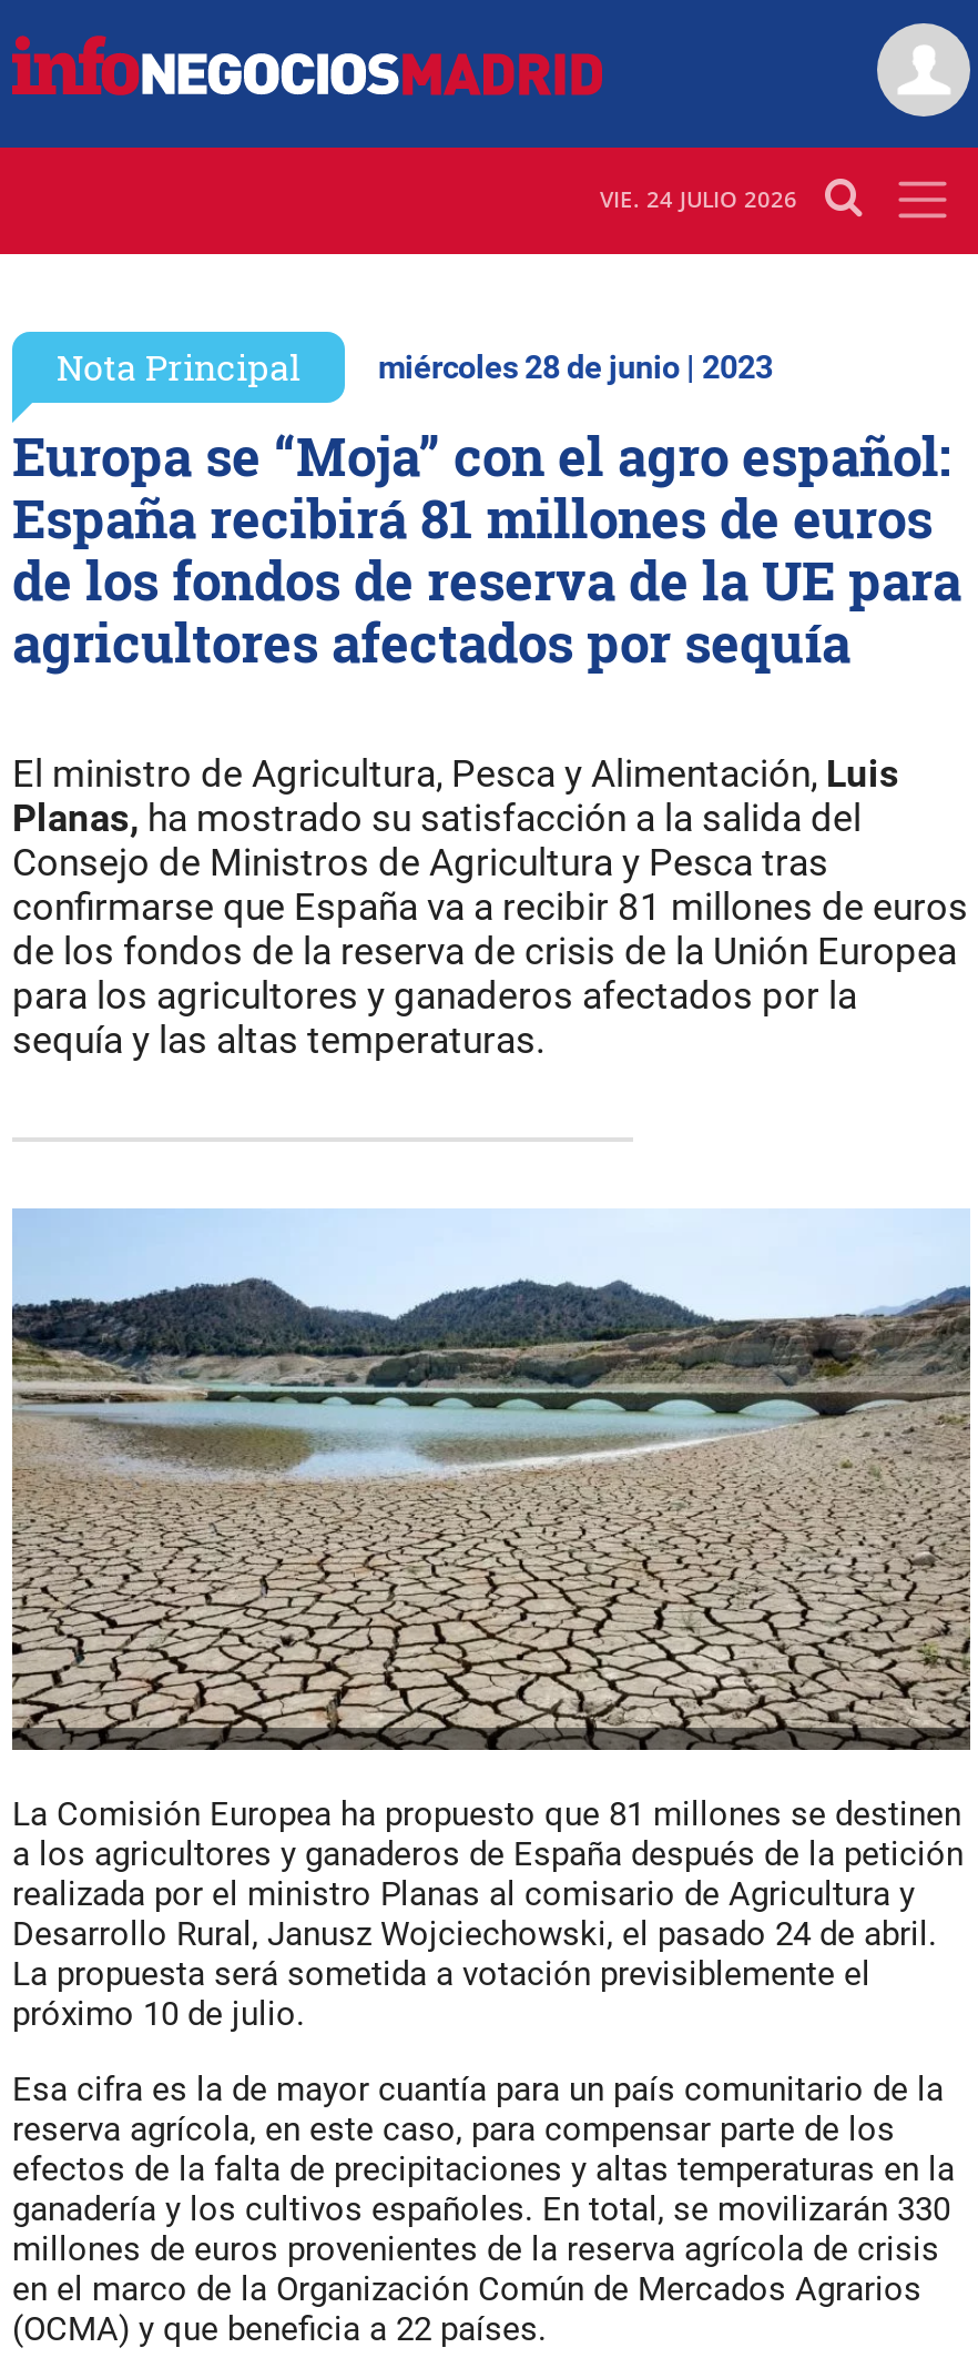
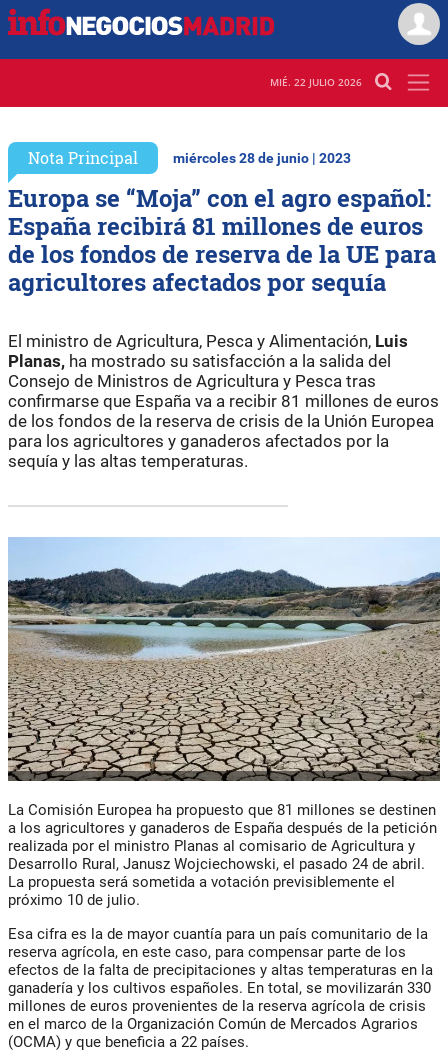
- VIE. 24 JULIO 2026
+ MIÉ. 22 JULIO 2026
